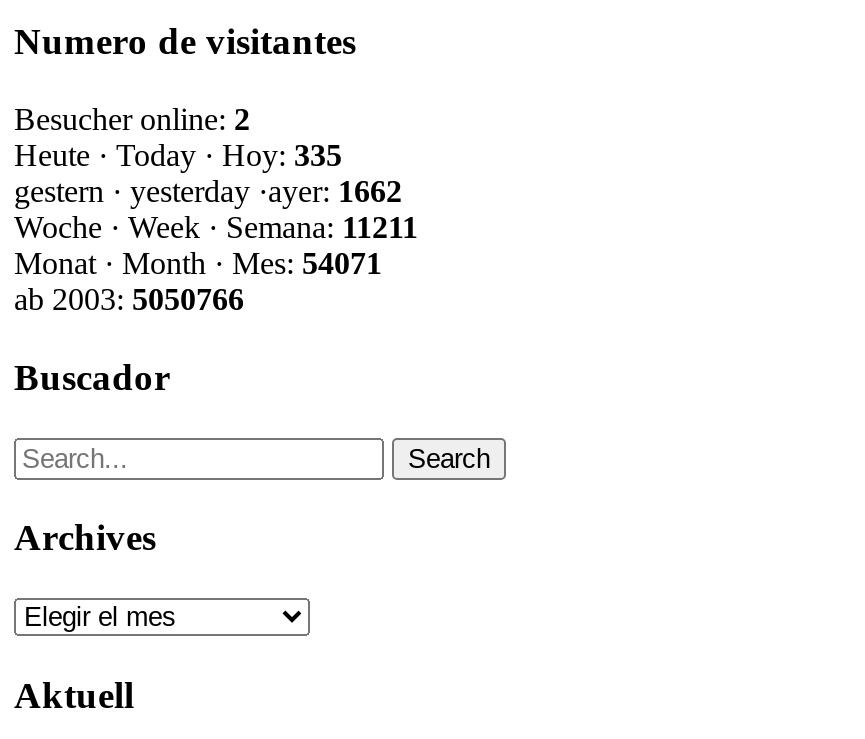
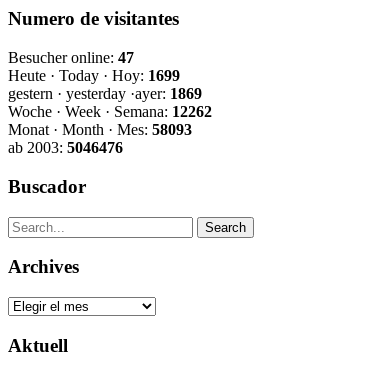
- Besucher online: 2
+ Besucher online: 47

- Heute · Today · Hoy: 335
+ Heute · Today · Hoy: 1699

- gestern · yesterday ·ayer: 1662
+ gestern · yesterday ·ayer: 1869

- Woche · Week · Semana: 11211
+ Woche · Week · Semana: 12262

- Monat · Month · Mes: 54071
+ Monat · Month · Mes: 58093

- ab 2003: 5050766
+ ab 2003: 5046476
